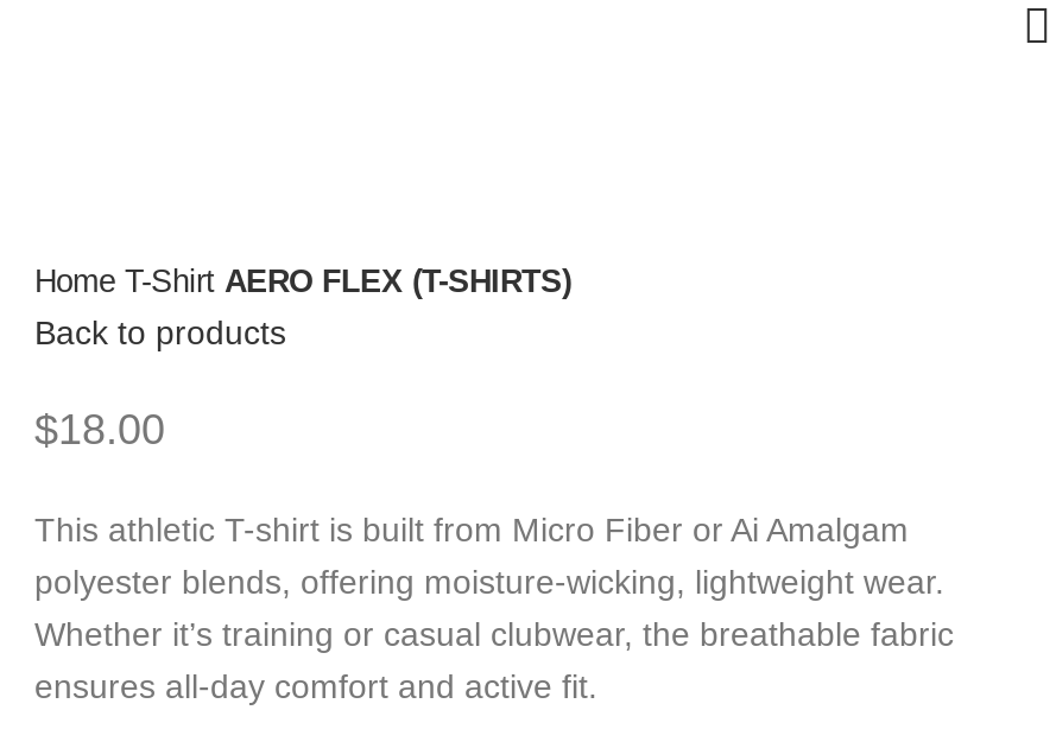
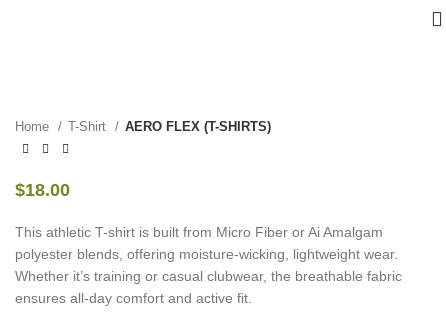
- Home T-Shirt AERO FLEX (T-SHIRTS)
- Back to products
+ Home
+ T-Shirt
+ AERO FLEX (T-SHIRTS)
